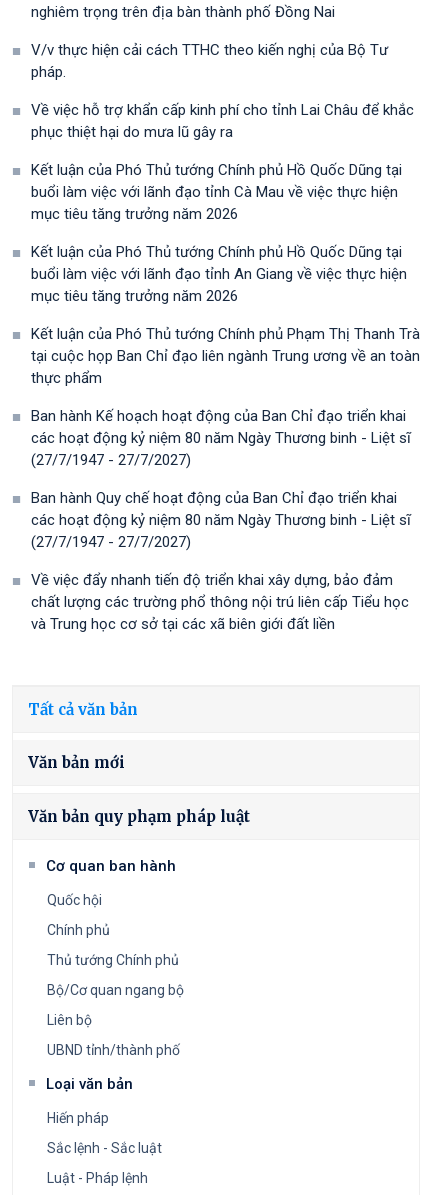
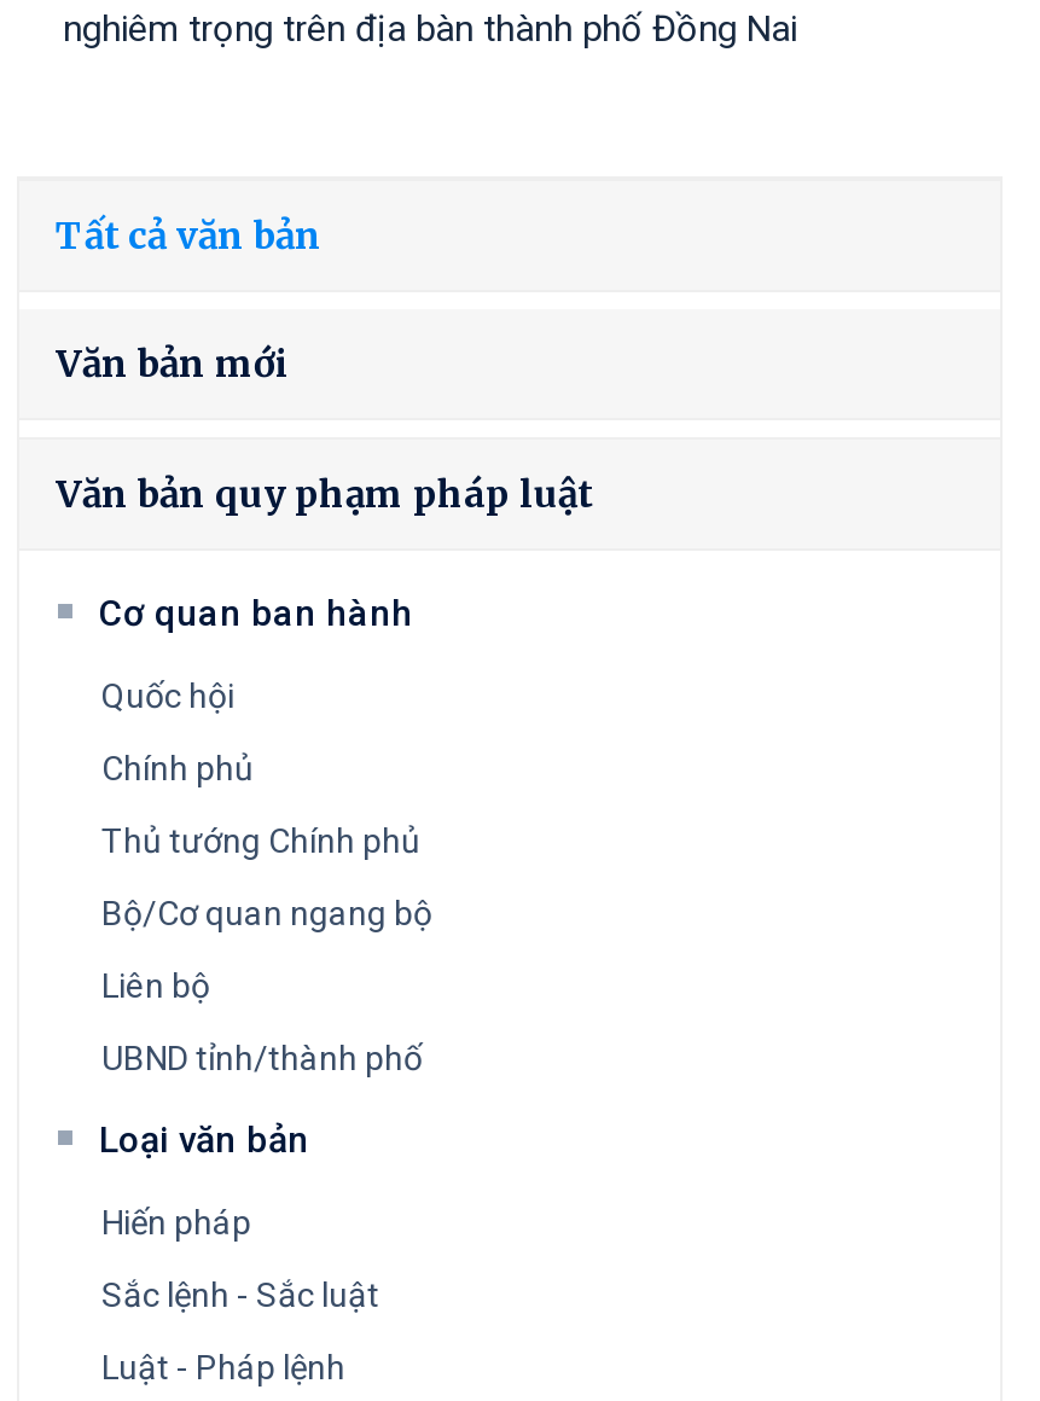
- V/v thực hiện cải cách TTHC theo kiến nghị của Bộ Tư
- pháp.
- Về việc hỗ trợ khẩn cấp kinh phí cho tỉnh Lai Châu để khắc
- phục thiệt hại do mưa lũ gây ra
- Kết luận của Phó Thủ tướng Chính phủ Hồ Quốc Dũng tại
- buổi làm việc với lãnh đạo tỉnh Cà Mau về việc thực hiện
- mục tiêu tăng trưởng năm 2026
- Kết luận của Phó Thủ tướng Chính phủ Hồ Quốc Dũng tại
- buổi làm việc với lãnh đạo tỉnh An Giang về việc thực hiện
- mục tiêu tăng trưởng năm 2026
- Kết luận của Phó Thủ tướng Chính phủ Phạm Thị Thanh Trà
- tại cuộc họp Ban Chỉ đạo liên ngành Trung ương về an toàn
- thực phẩm
- Ban hành Kế hoạch hoạt động của Ban Chỉ đạo triển khai
- các hoạt động kỷ niệm 80 năm Ngày Thương binh - Liệt sĩ
- (27/7/1947 - 27/7/2027)
- Ban hành Quy chế hoạt động của Ban Chỉ đạo triển khai
- các hoạt động kỷ niệm 80 năm Ngày Thương binh - Liệt sĩ
- (27/7/1947 - 27/7/2027)
- Về việc đẩy nhanh tiến độ triển khai xây dựng, bảo đảm
- chất lượng các trường phổ thông nội trú liên cấp Tiểu học
- và Trung học cơ sở tại các xã biên giới đất liền
